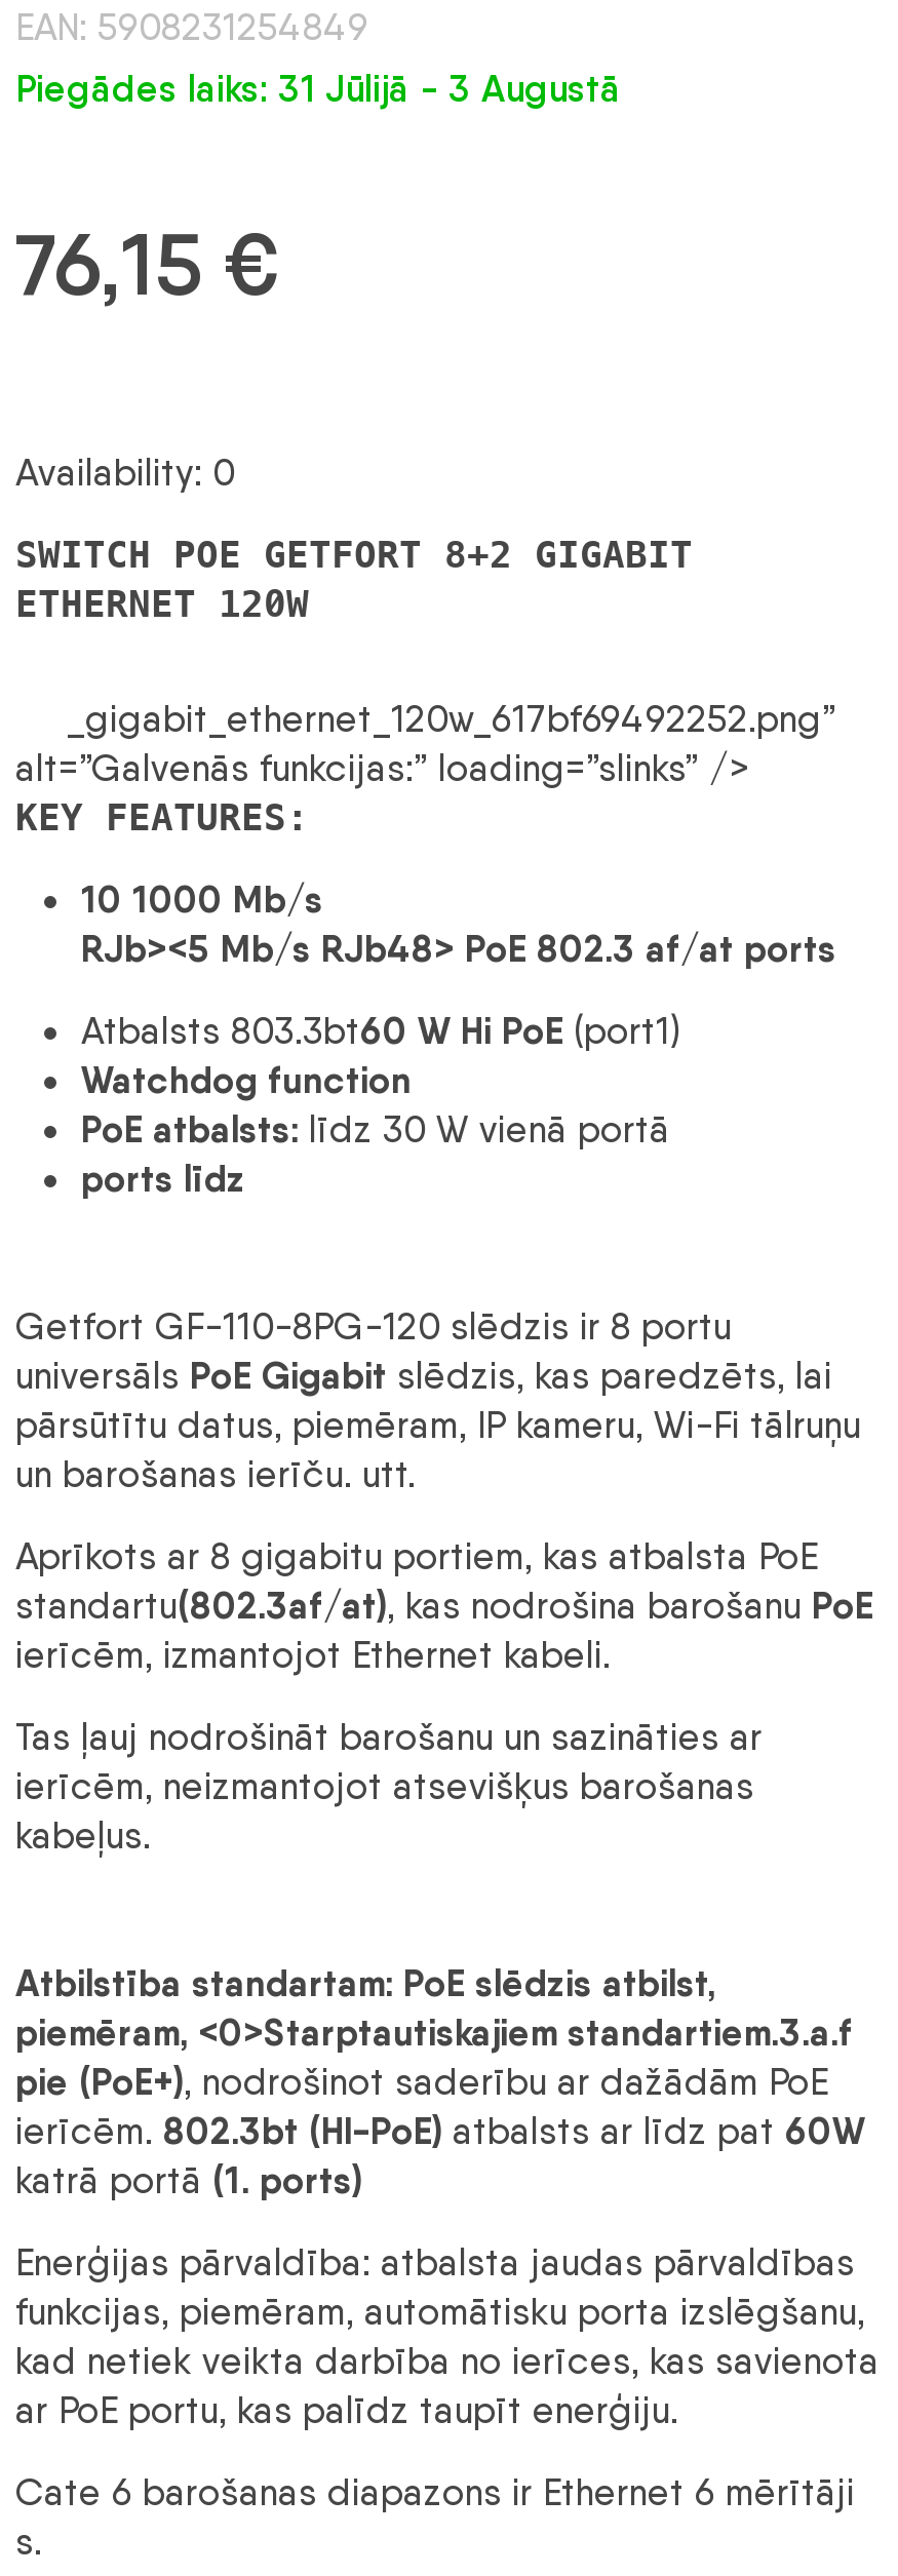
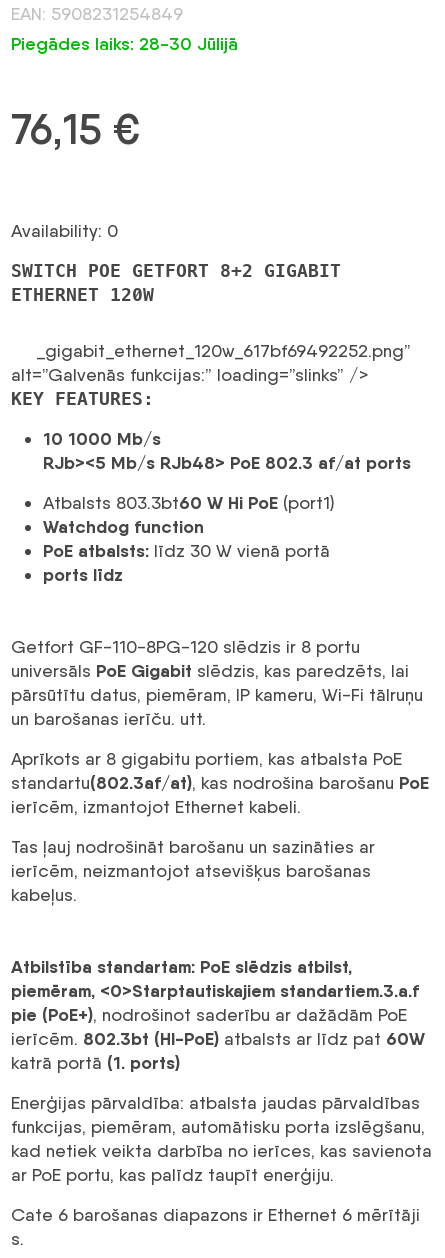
- Piegādes laiks: 31 Jūlijā - 3 Augustā
+ Piegādes laiks: 28-30 Jūlijā
